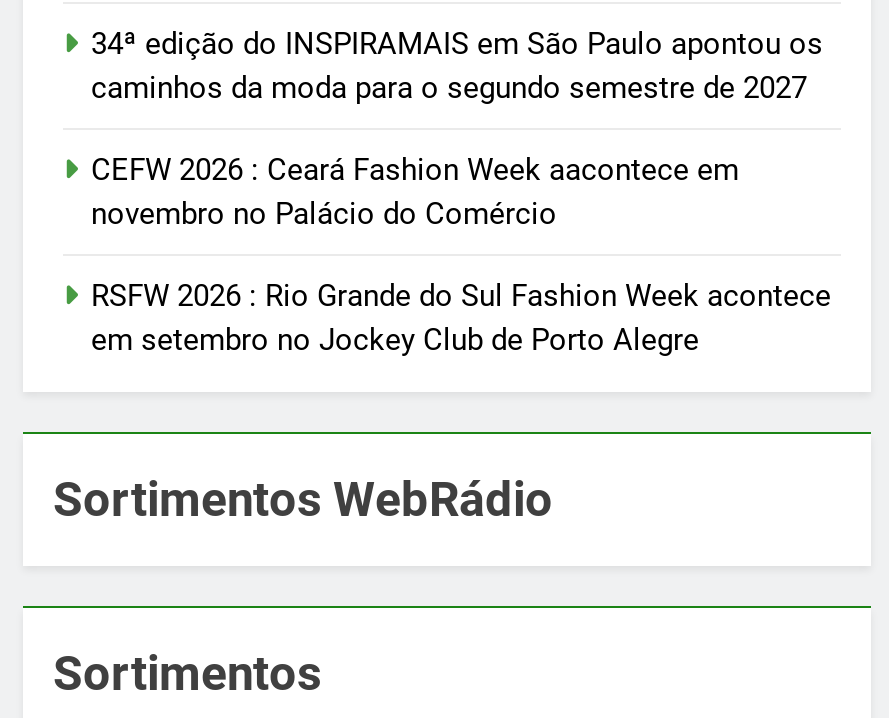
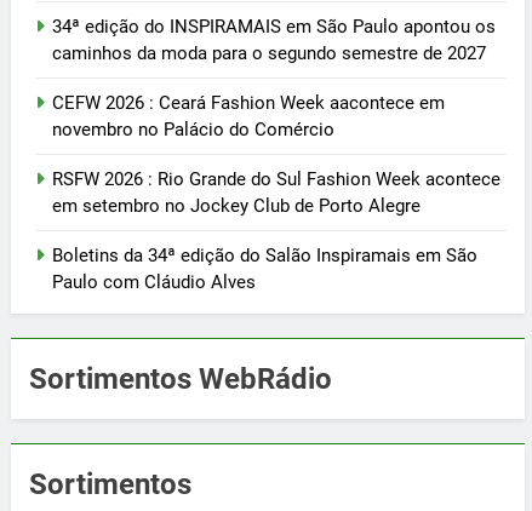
+ Boletins da 34ª edição do Salão Inspiramais em São
+ Paulo com Cláudio Alves
